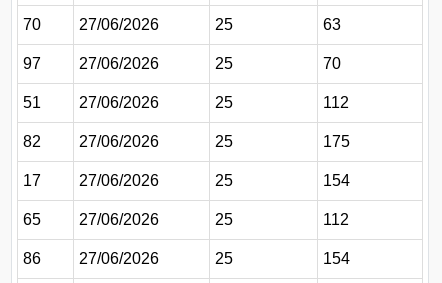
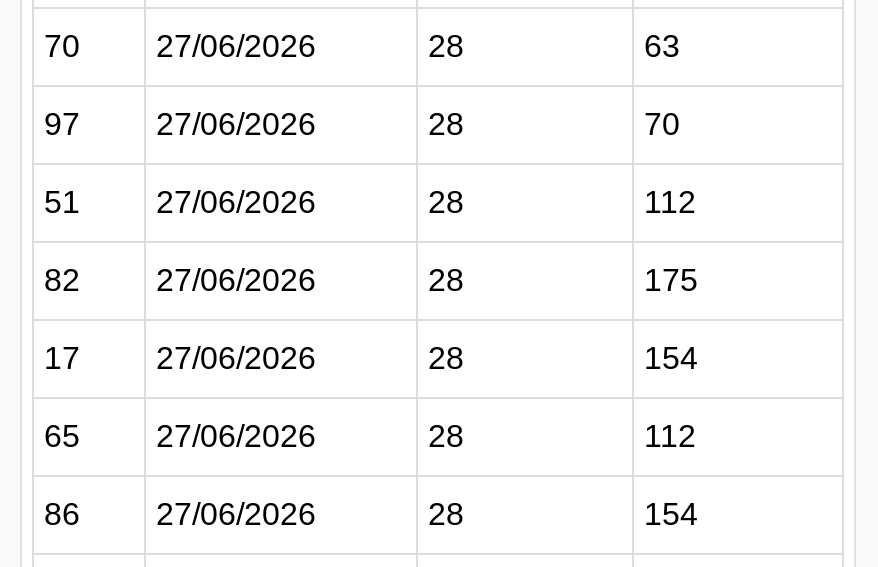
- 25
+ 28

- 25
+ 28

- 25
+ 28

- 25
+ 28

- 25
+ 28

- 25
+ 28

- 25
+ 28
